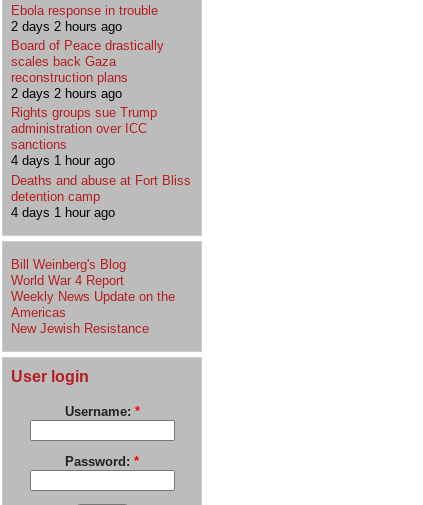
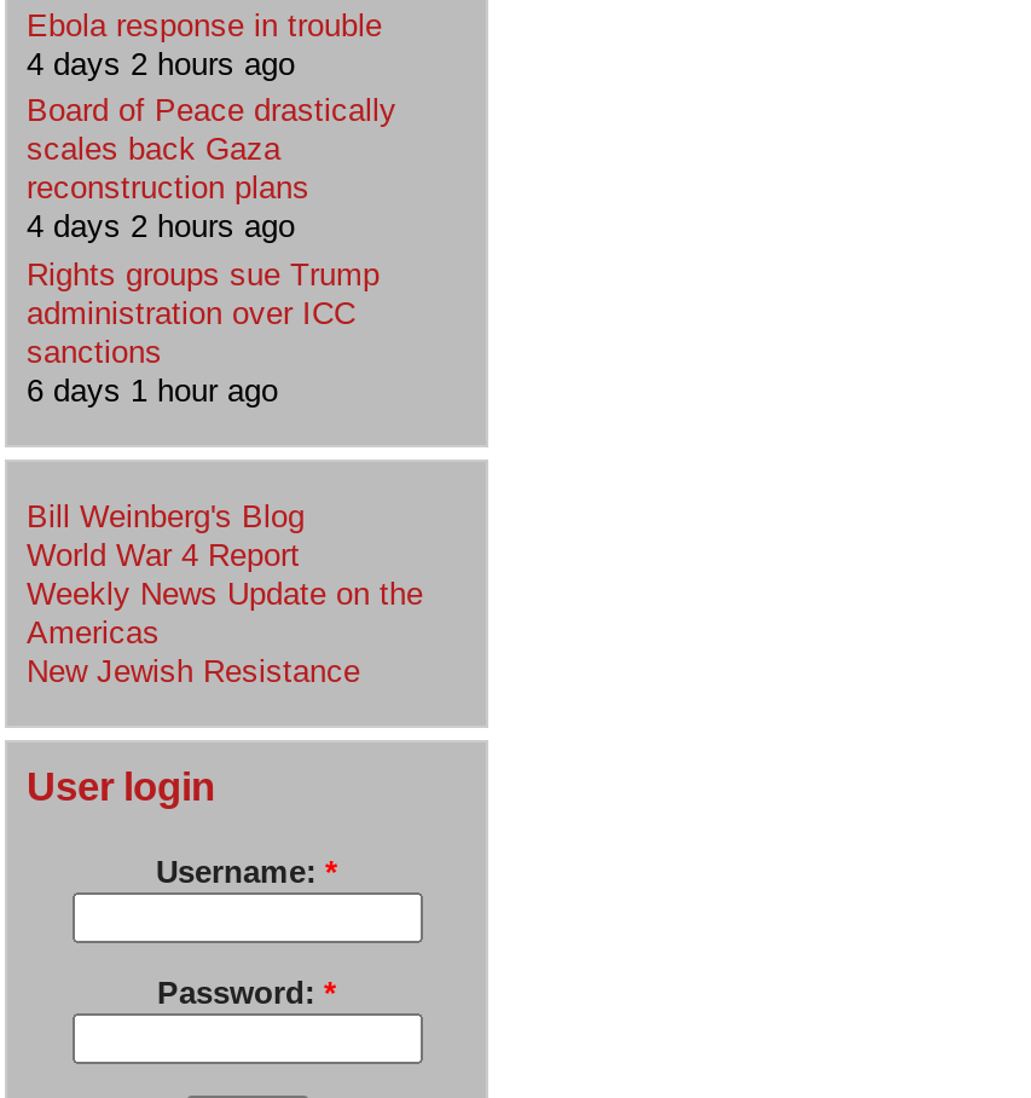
- 2 days 2 hours ago
+ 4 days 2 hours ago

- 2 days 2 hours ago
+ 4 days 2 hours ago

- 4 days 1 hour ago
- Deaths and abuse at Fort Bliss
- detention camp
- 4 days 1 hour ago
+ 6 days 1 hour ago
